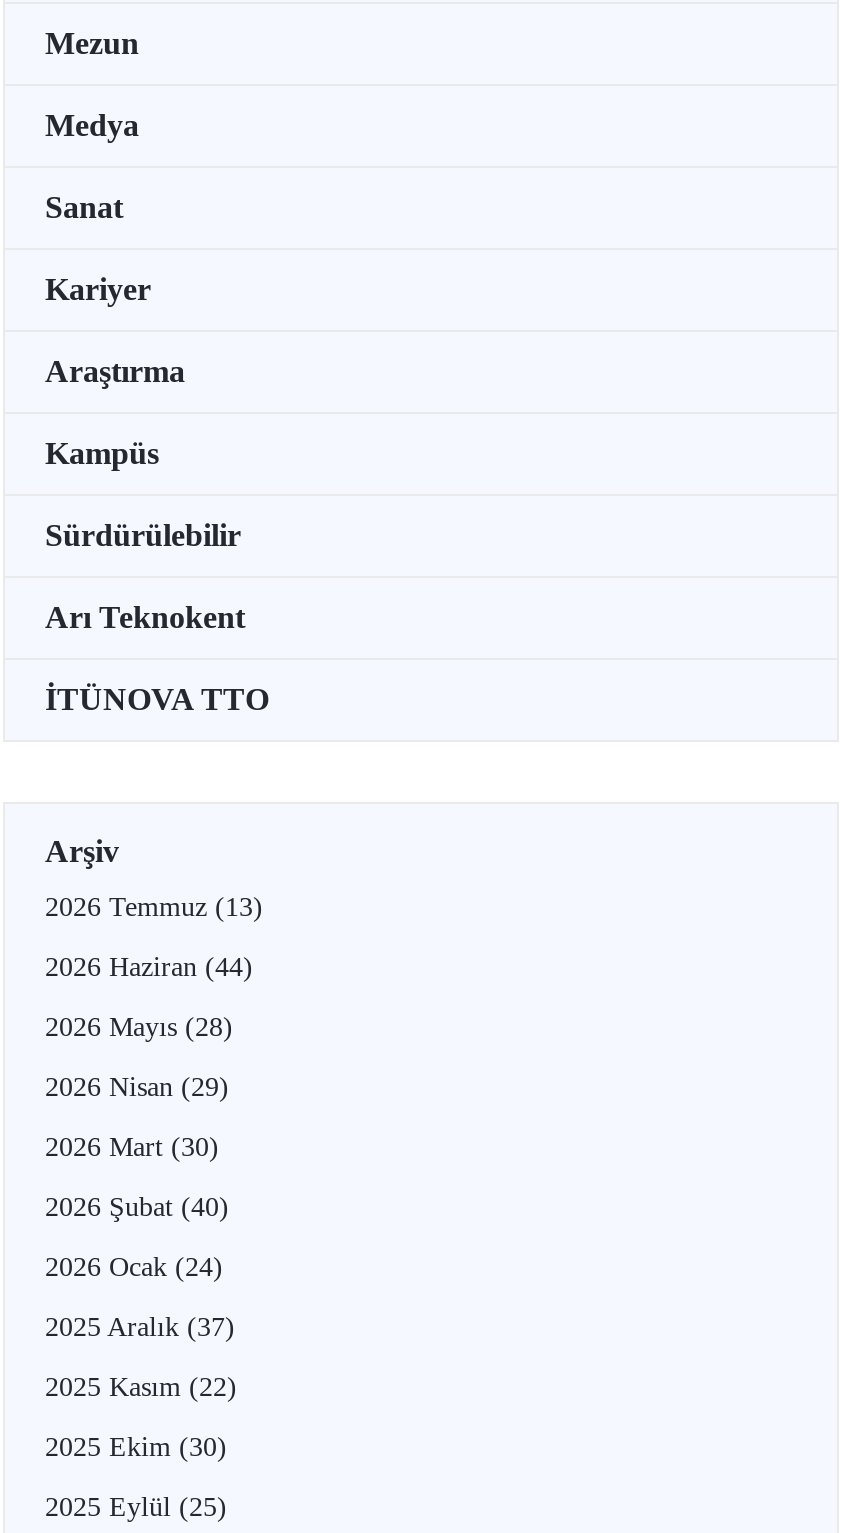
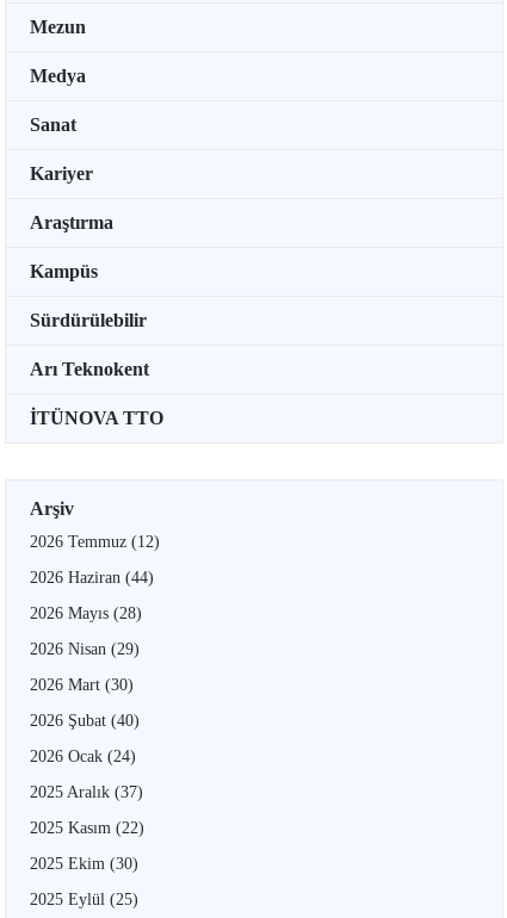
- 2026 Temmuz (13)
+ 2026 Temmuz (12)
